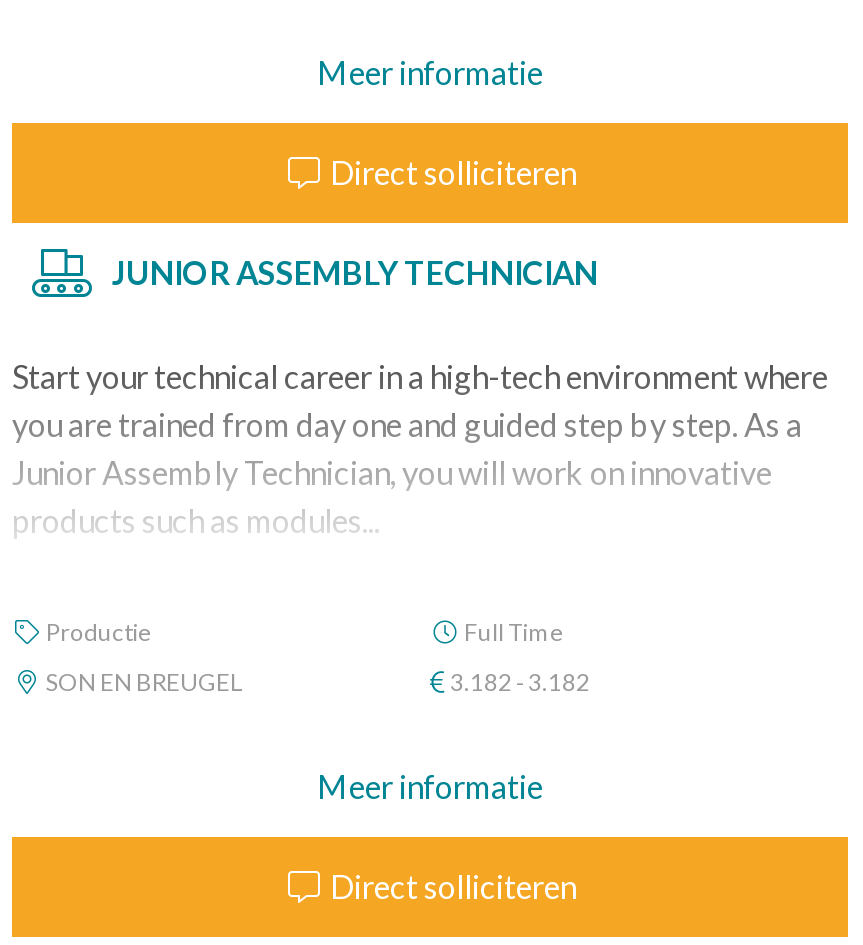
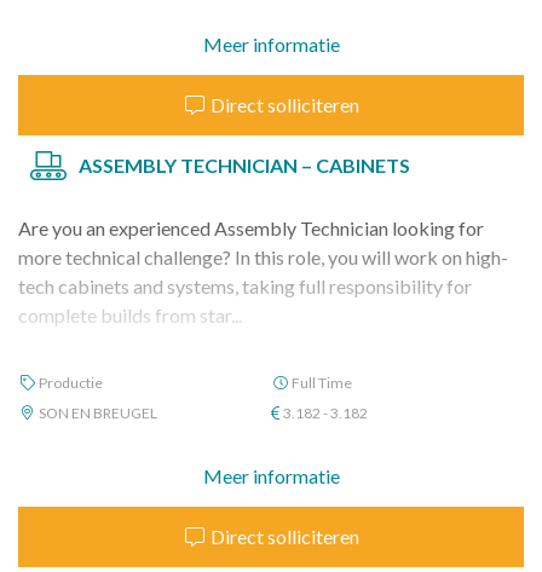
- JUNIOR ASSEMBLY TECHNICIAN
+ ASSEMBLY TECHNICIAN – CABINETS

- Start your technical career in a high-tech environment where
- you are trained from day one and guided step by step. As a
- Junior Assembly Technician, you will work on innovative
- products such as modules...
+ Are you an experienced Assembly Technician looking for
+ more technical challenge? In this role, you will work on high-
+ tech cabinets and systems, taking full responsibility for
+ complete builds from star...
